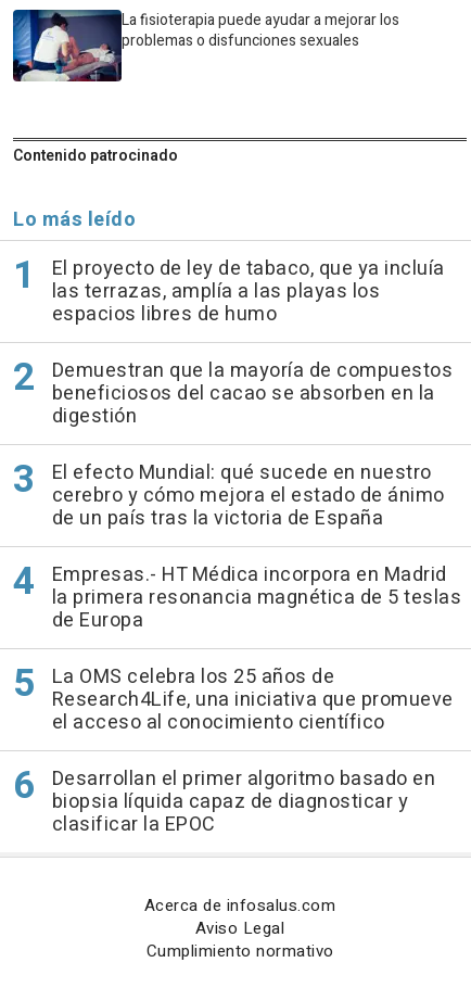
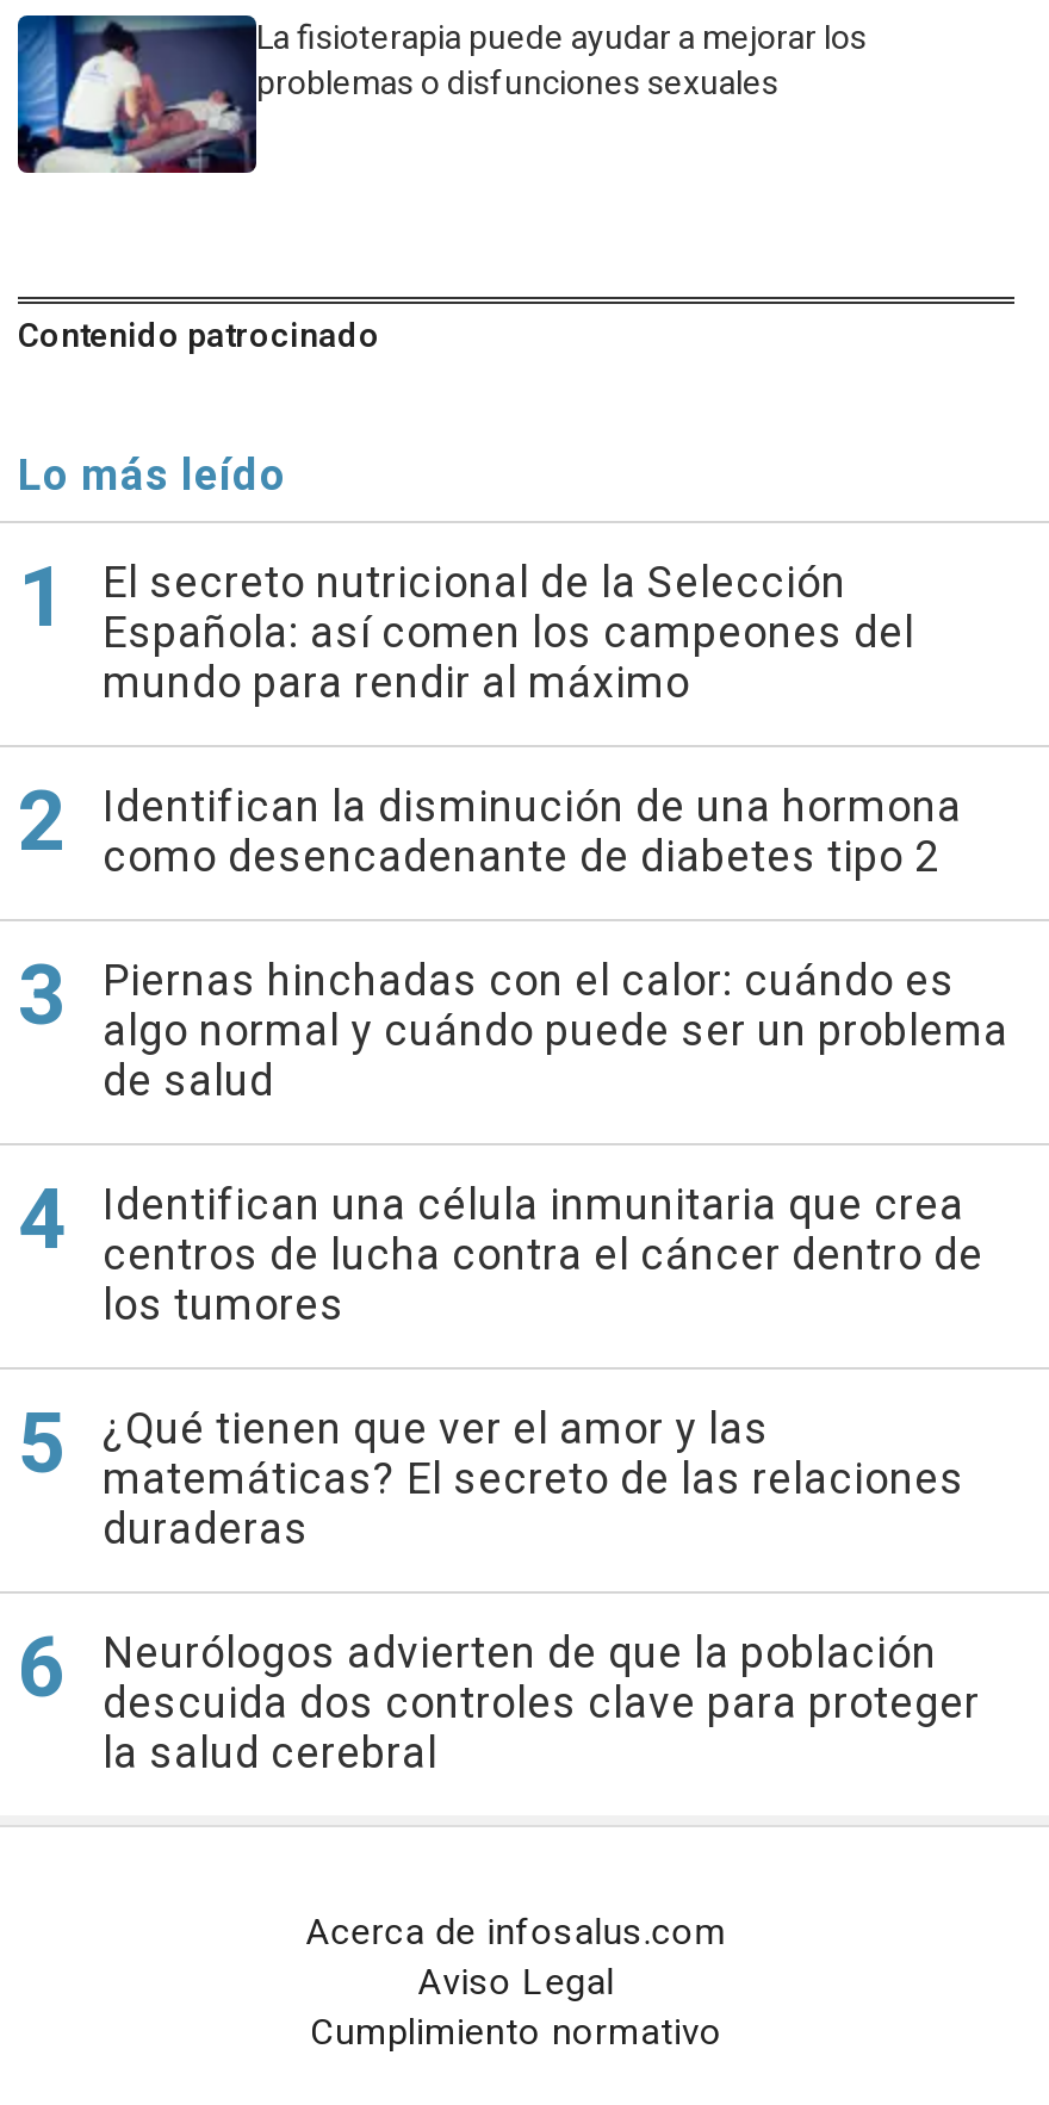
- El proyecto de ley de tabaco, que ya incluía
- las terrazas, amplía a las playas los
- espacios libres de humo
+ El secreto nutricional de la Selección
+ Española: así comen los campeones del
+ mundo para rendir al máximo

- Demuestran que la mayoría de compuestos
- beneficiosos del cacao se absorben en la
- digestión
+ Identifican la disminución de una hormona
+ como desencadenante de diabetes tipo 2

- El efecto Mundial: qué sucede en nuestro
- cerebro y cómo mejora el estado de ánimo
- de un país tras la victoria de España
+ Piernas hinchadas con el calor: cuándo es
+ algo normal y cuándo puede ser un problema
+ de salud

- Empresas.- HT Médica incorpora en Madrid
- la primera resonancia magnética de 5 teslas
- de Europa
+ Identifican una célula inmunitaria que crea
+ centros de lucha contra el cáncer dentro de
+ los tumores

- La OMS celebra los 25 años de
- Research4Life, una iniciativa que promueve
- el acceso al conocimiento científico
+ ¿Qué tienen que ver el amor y las
+ matemáticas? El secreto de las relaciones
+ duraderas

- Desarrollan el primer algoritmo basado en
- biopsia líquida capaz de diagnosticar y
- clasificar la EPOC
+ Neurólogos advierten de que la población
+ descuida dos controles clave para proteger
+ la salud cerebral
